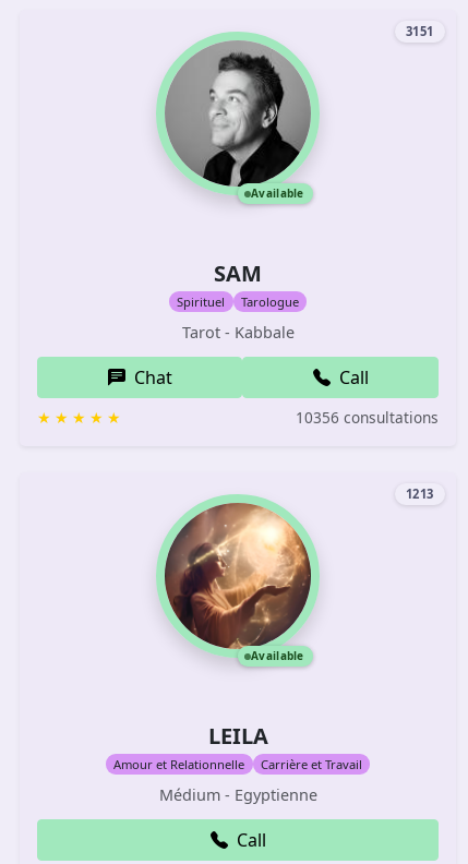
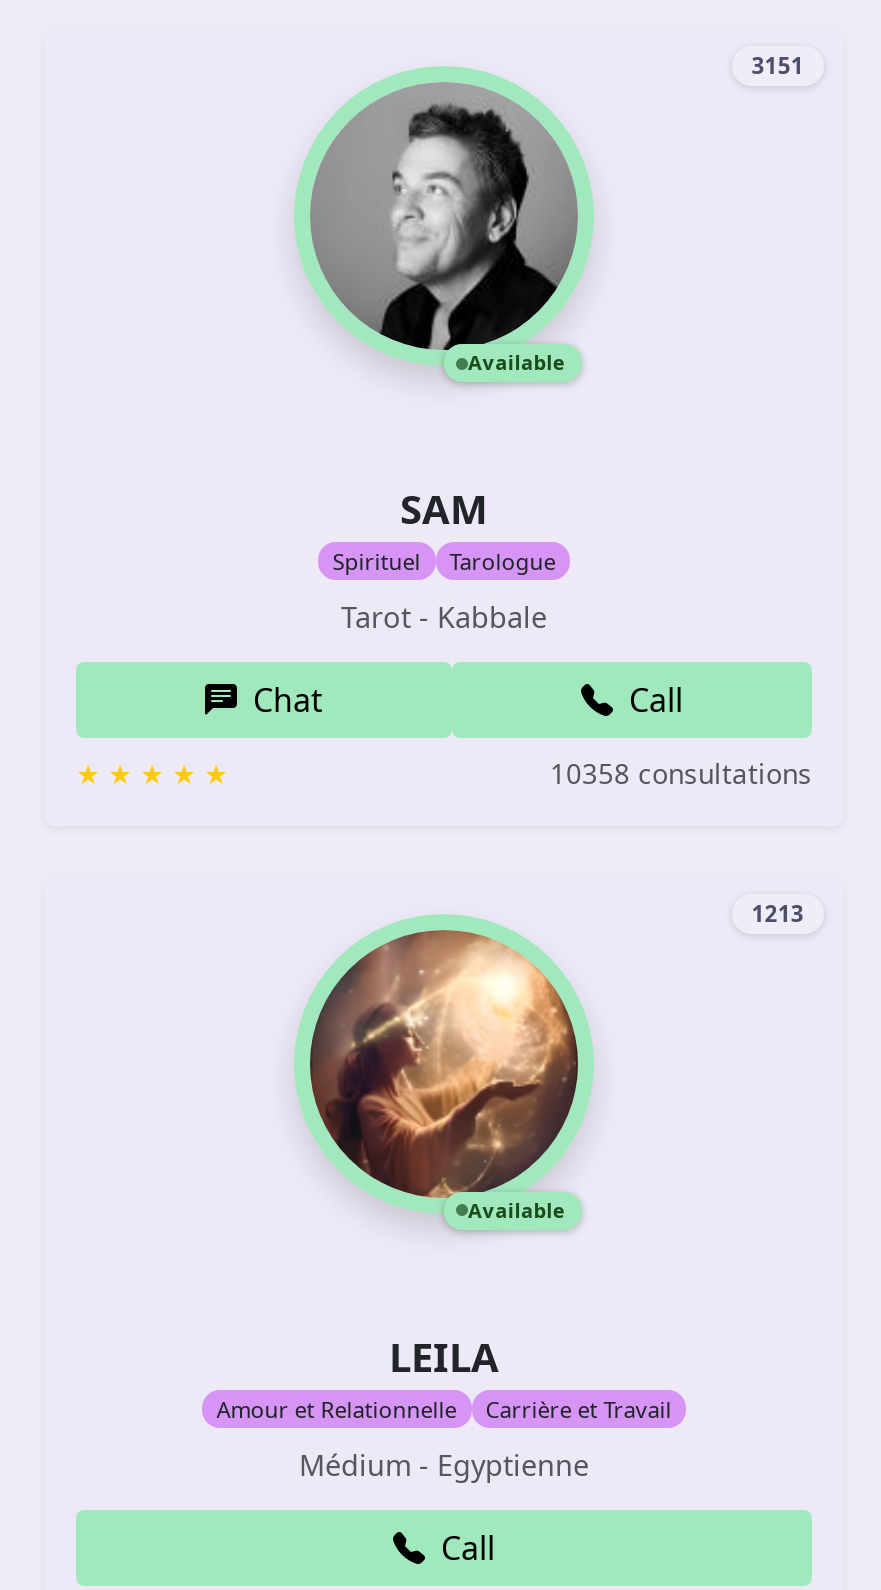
- 10356 consultations
+ 10358 consultations
